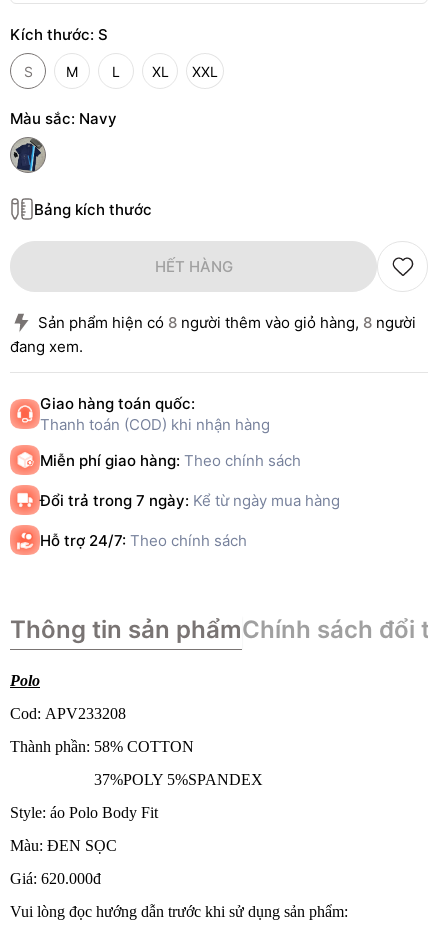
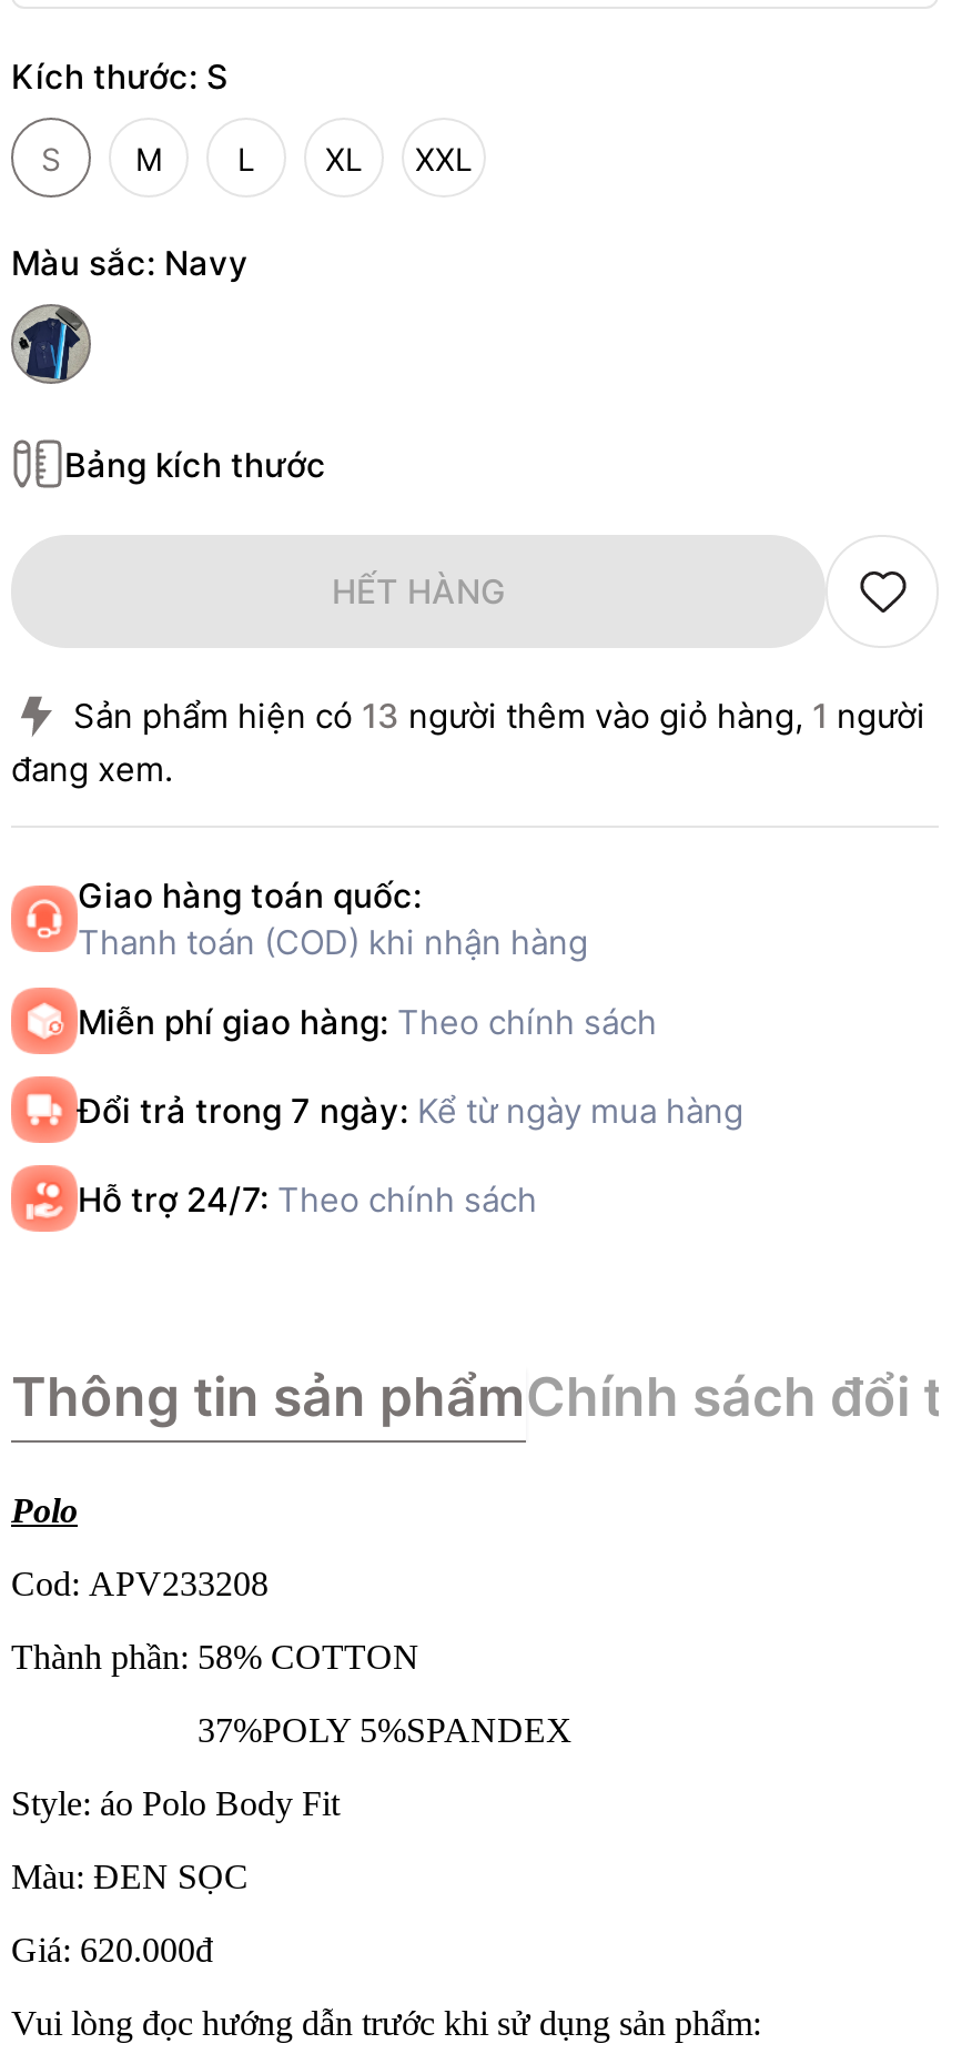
- Sản phẩm hiện có 8 người thêm vào giỏ hàng, 8 người
+ Sản phẩm hiện có 13 người thêm vào giỏ hàng, 1 người
